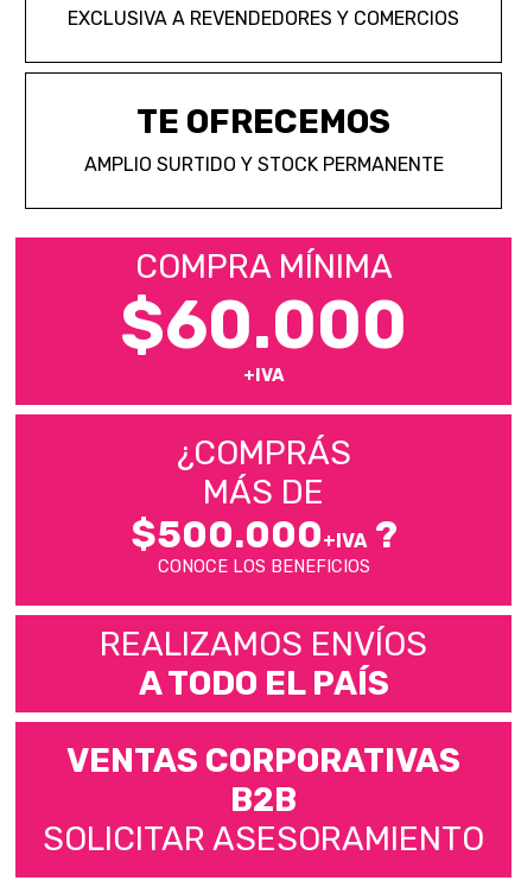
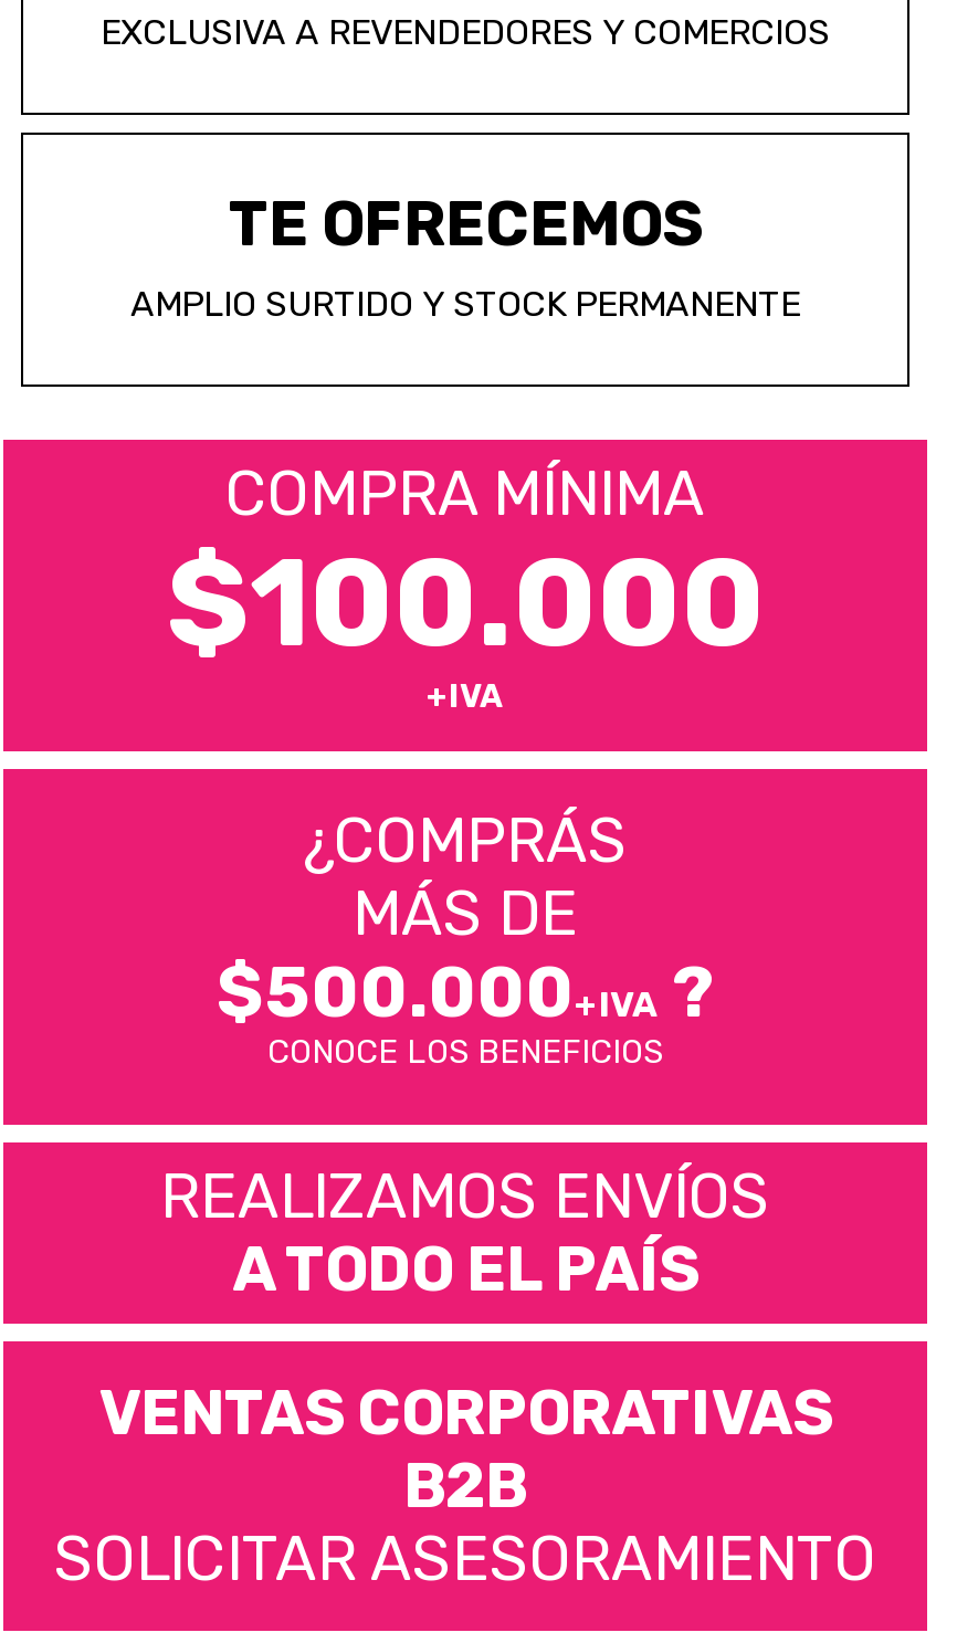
- $60.000
+ $100.000
